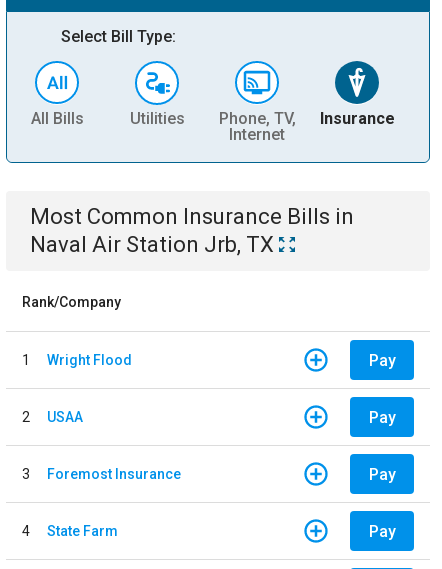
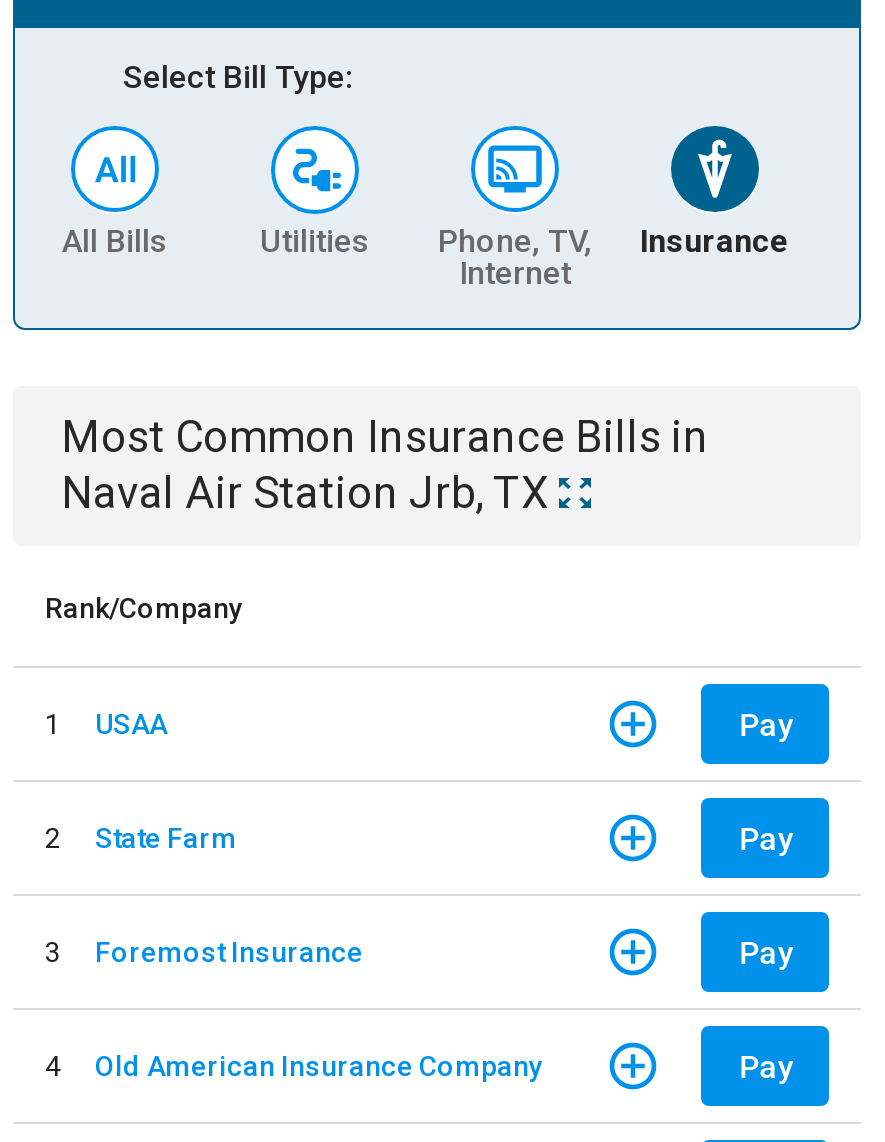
- Wright Flood

moved up: USAA

moved up: State Farm

+ Old American Insurance Company
